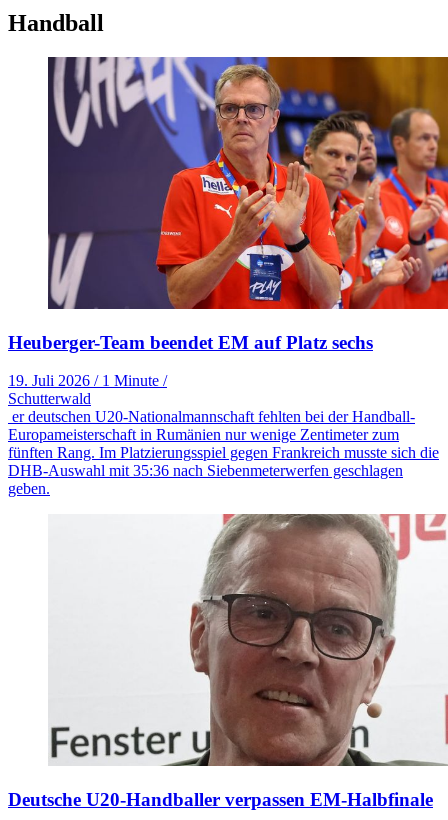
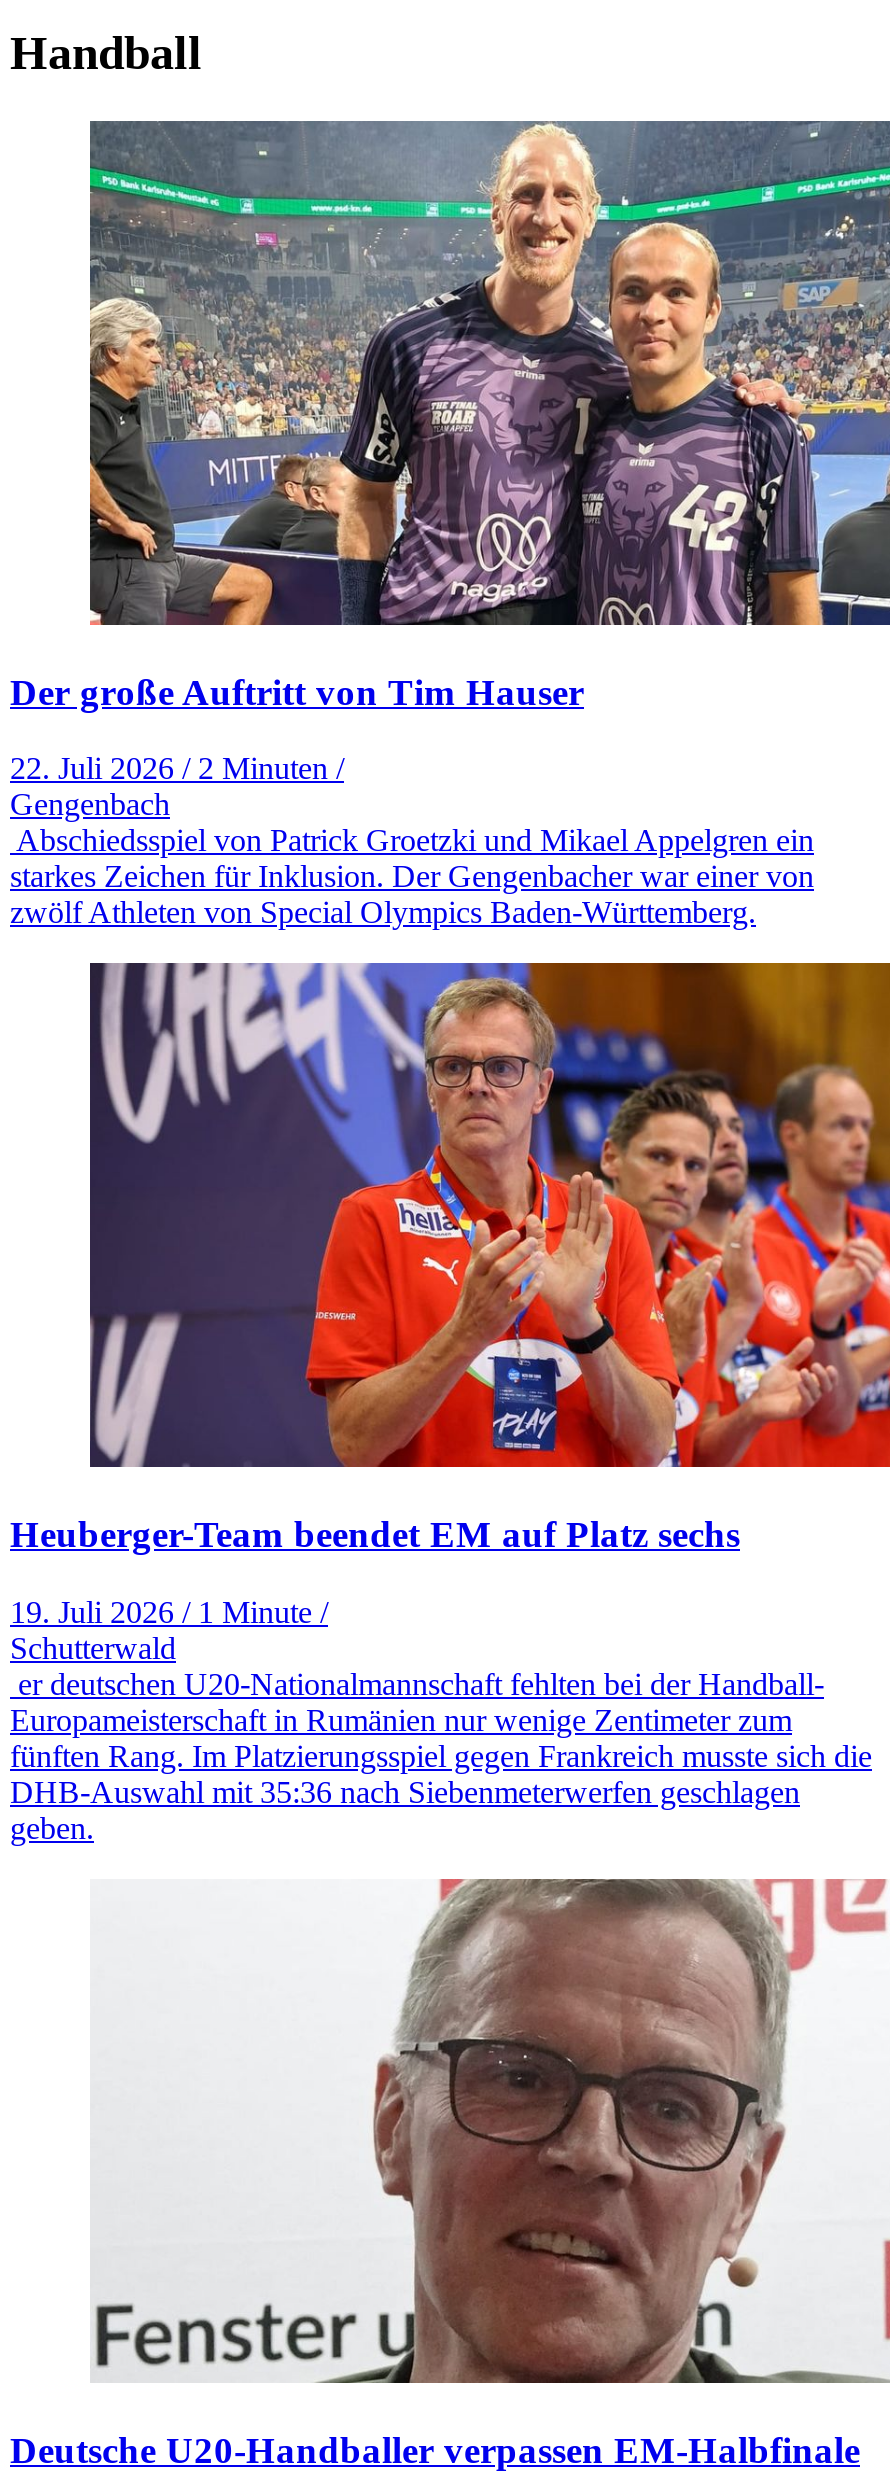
+ [image]
+ Der große Auftritt von Tim Hauser
+ 22. Juli 2026 / 2 Minuten /
+ Gengenbach
+ Abschiedsspiel von Patrick Groetzki und Mikael Appelgren ein
+ starkes Zeichen für Inklusion. Der Gengenbacher war einer von
+ zwölf Athleten von Special Olympics Baden-Württemberg.
